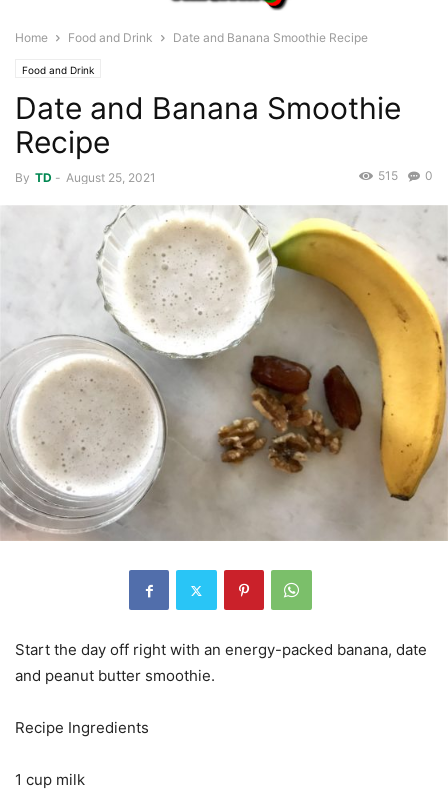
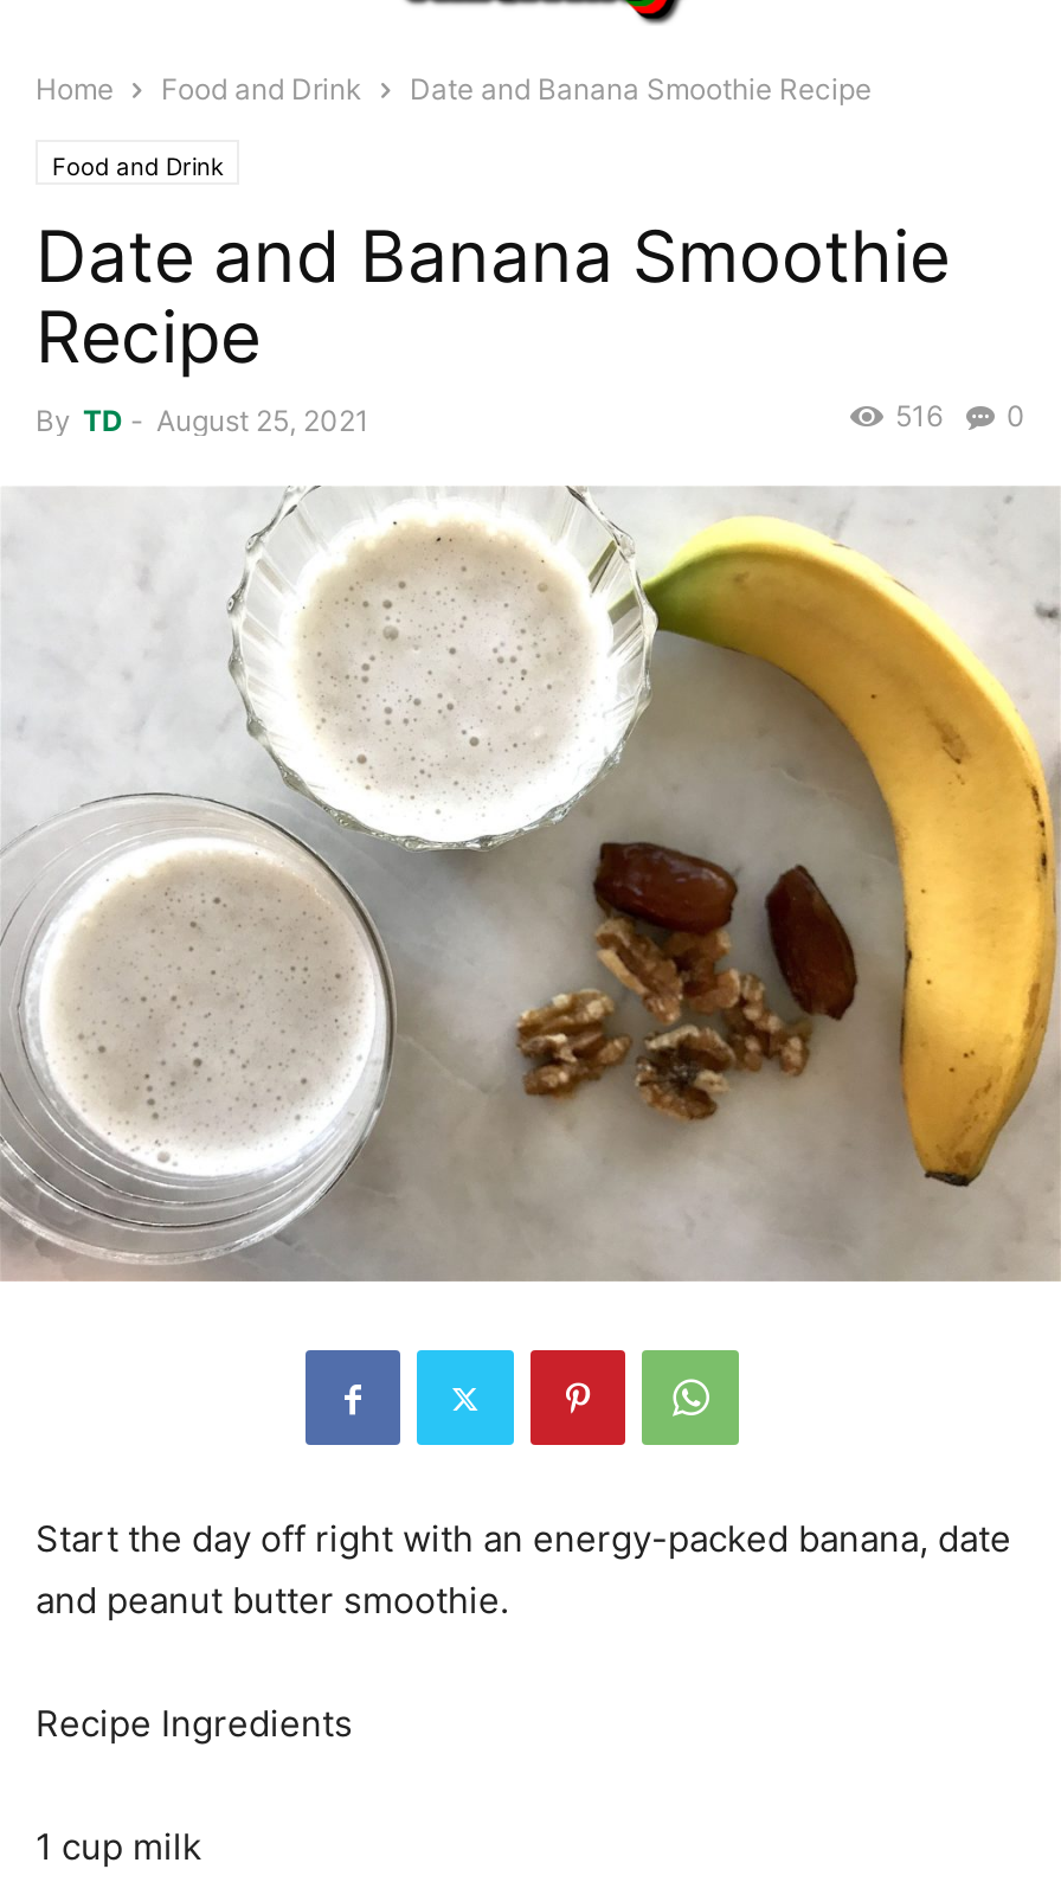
- 515 0
+ 516 0
